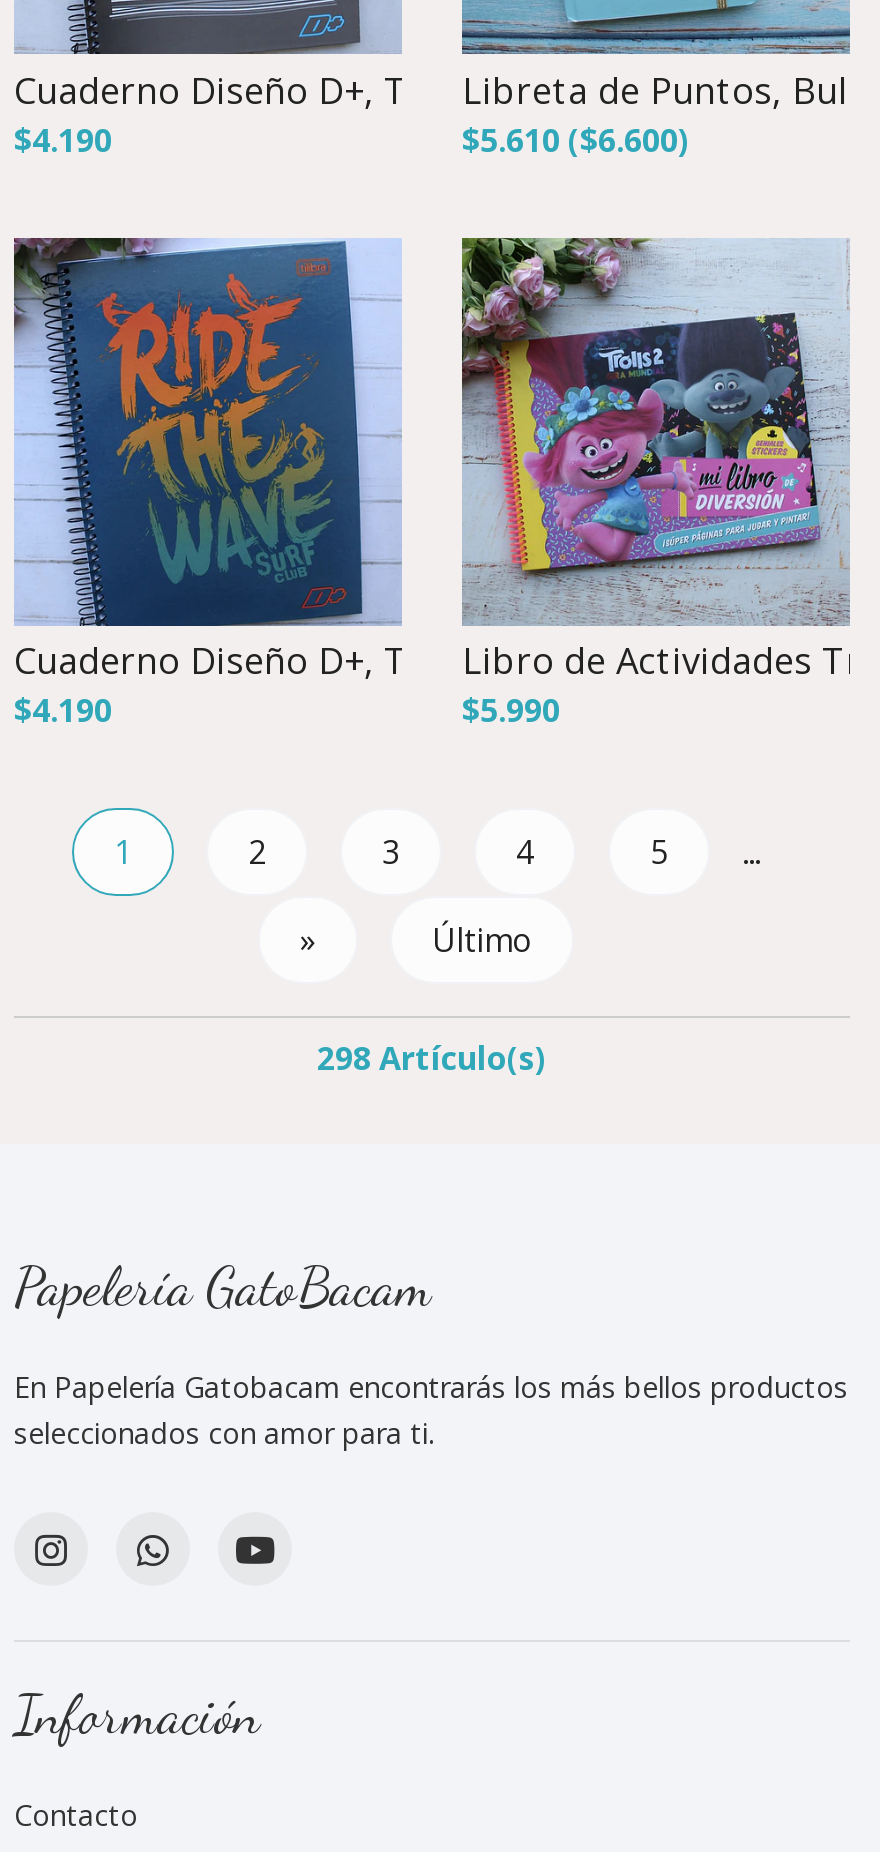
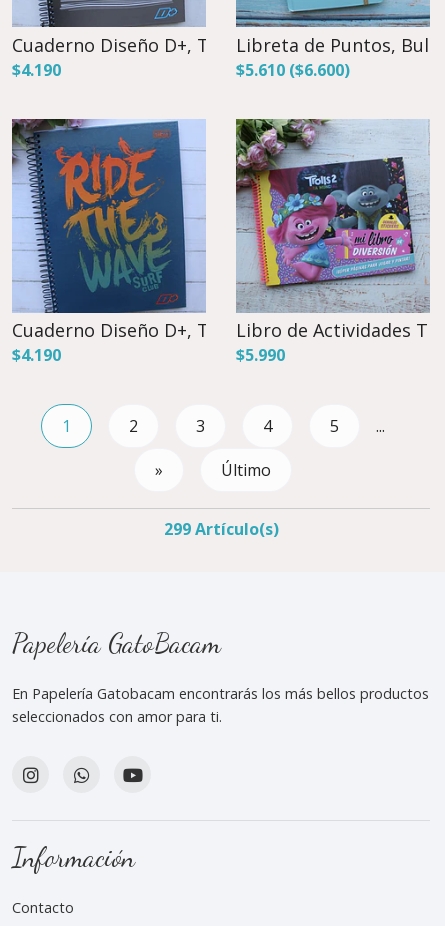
- 298 Artículo(s)
+ 299 Artículo(s)
